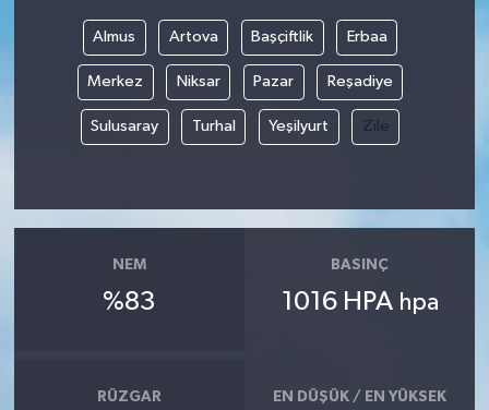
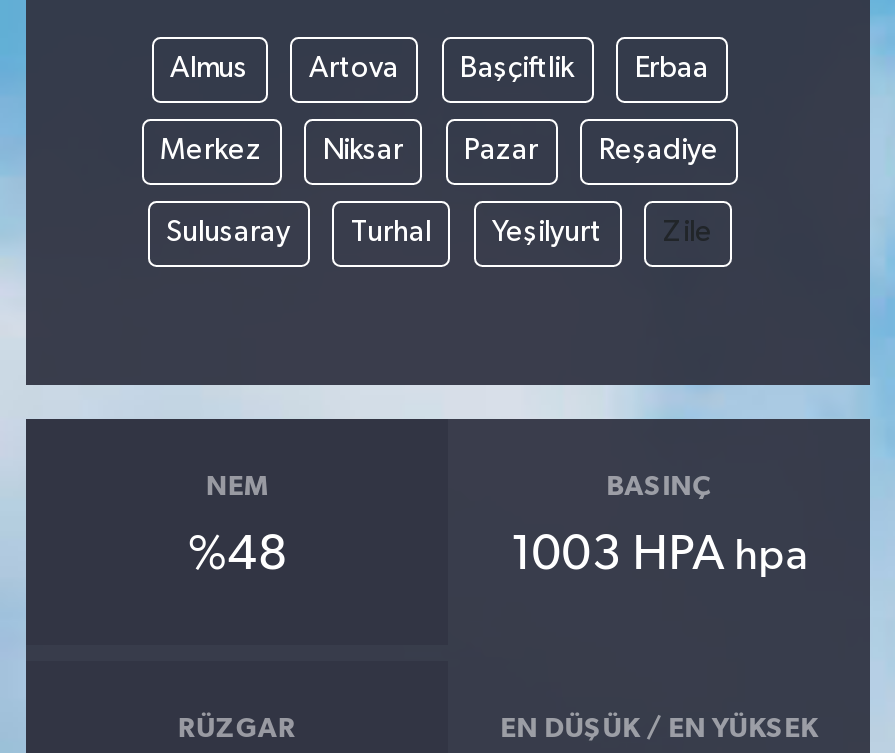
- %83
+ %48

- 1016 HPA hpa
+ 1003 HPA hpa
